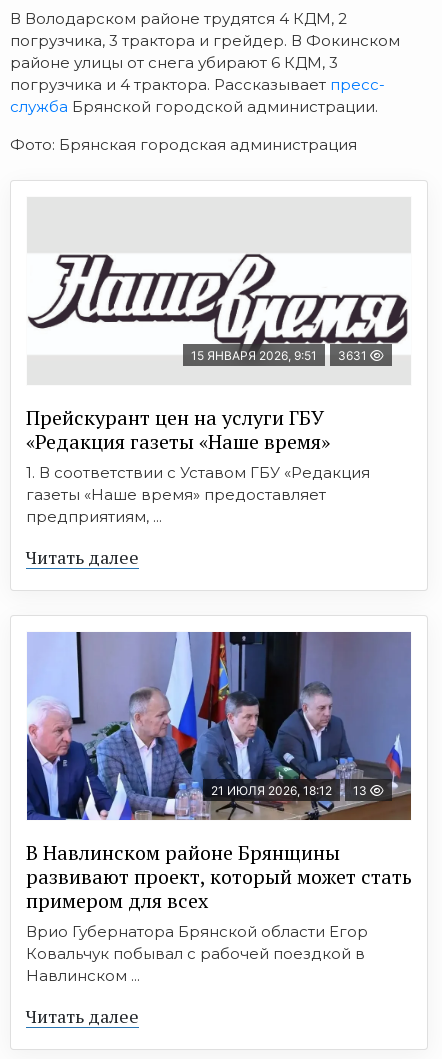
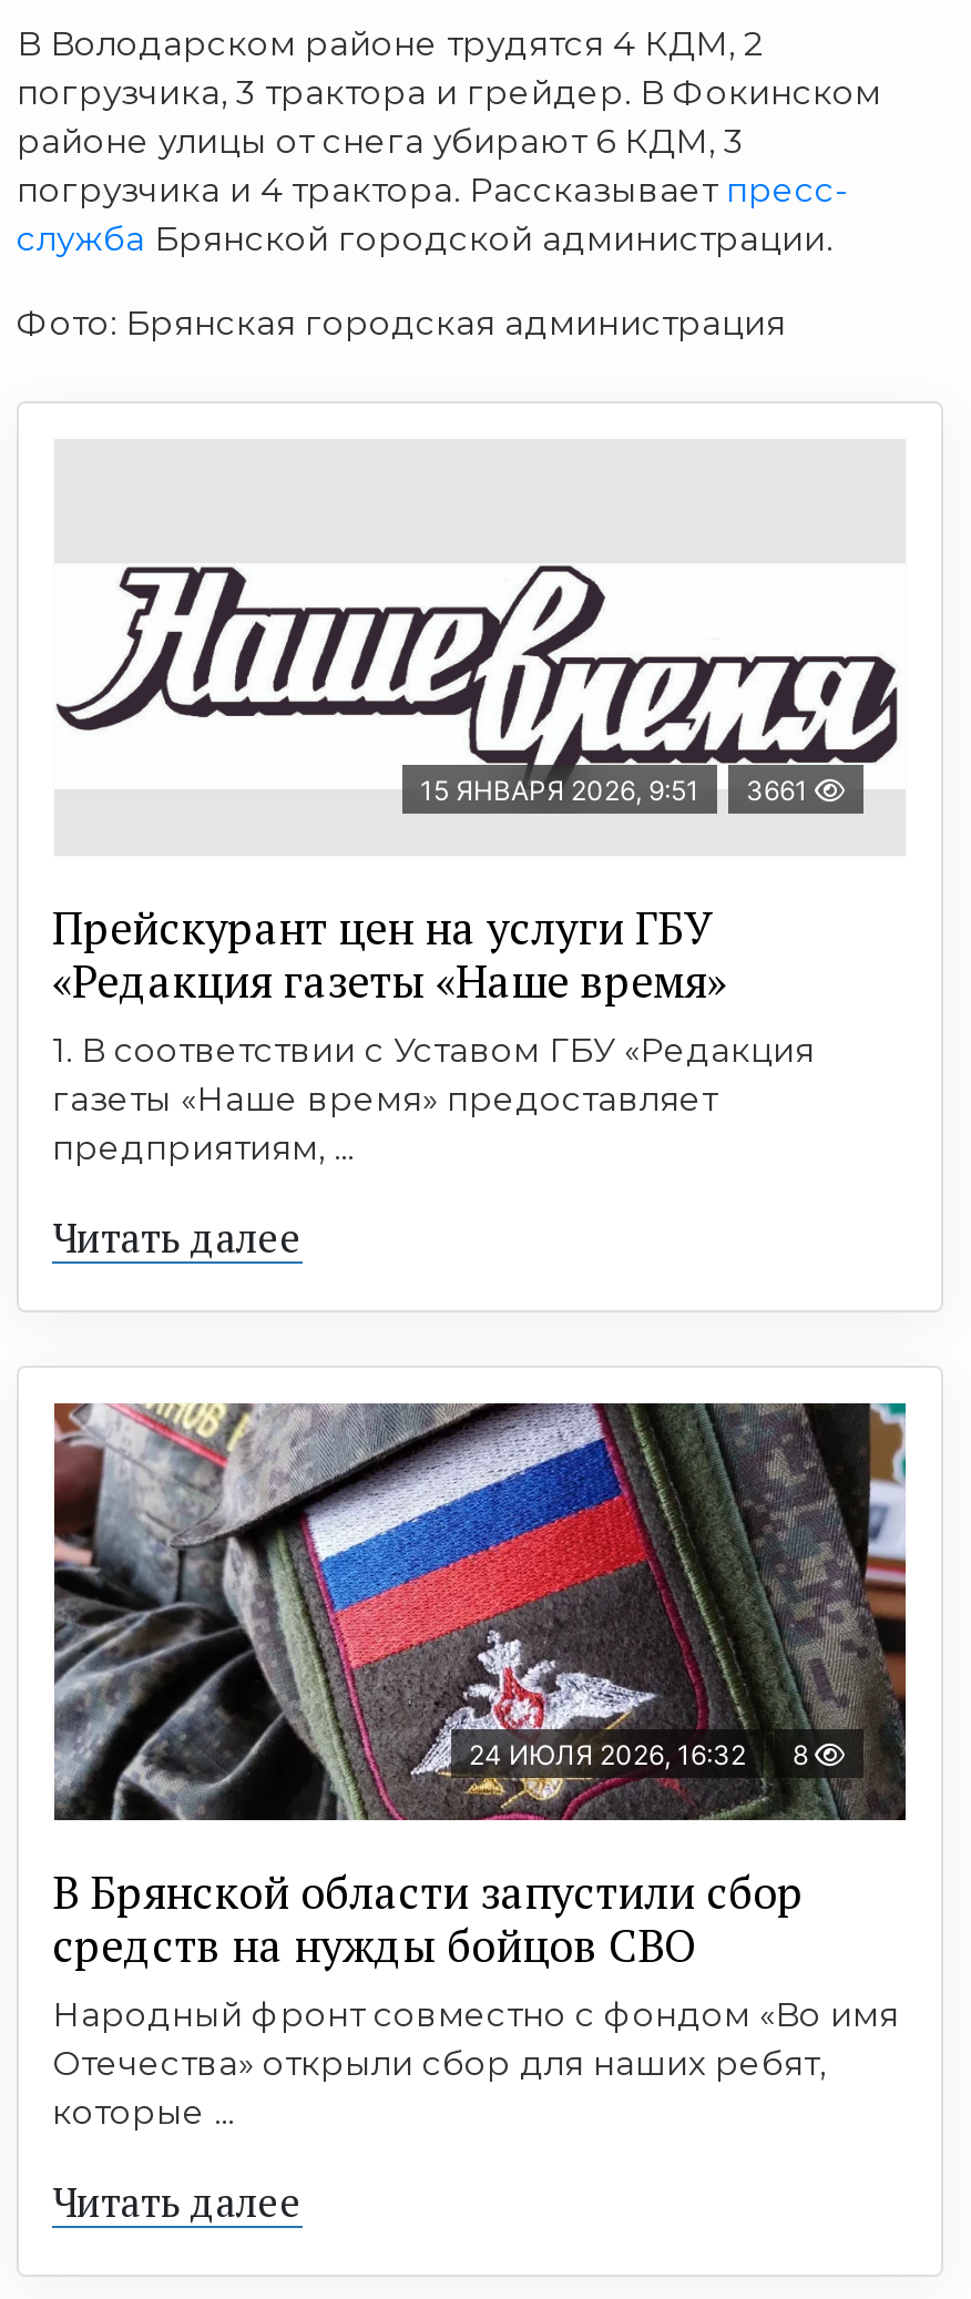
- 15 ЯНВАРЯ 2026, 9:51 3631
+ 15 ЯНВАРЯ 2026, 9:51 3661

- [image]
- 21 ИЮЛЯ 2026, 18:12
- 13
+ [image]
+ 24 ИЮЛЯ 2026, 16:32
+ 8

- В Навлинском районе Брянщины
- развивают проект, который может стать
- примером для всех
- Врио Губернатора Брянской области Егор
- Ковальчук побывал с рабочей поездкой в
- Навлинском ...
+ В Брянской области запустили сбор
+ средств на нужды бойцов СВО
+ Народный фронт совместно с фондом «Во имя
+ Отечества» открыли сбор для наших ребят,
+ которые ...
